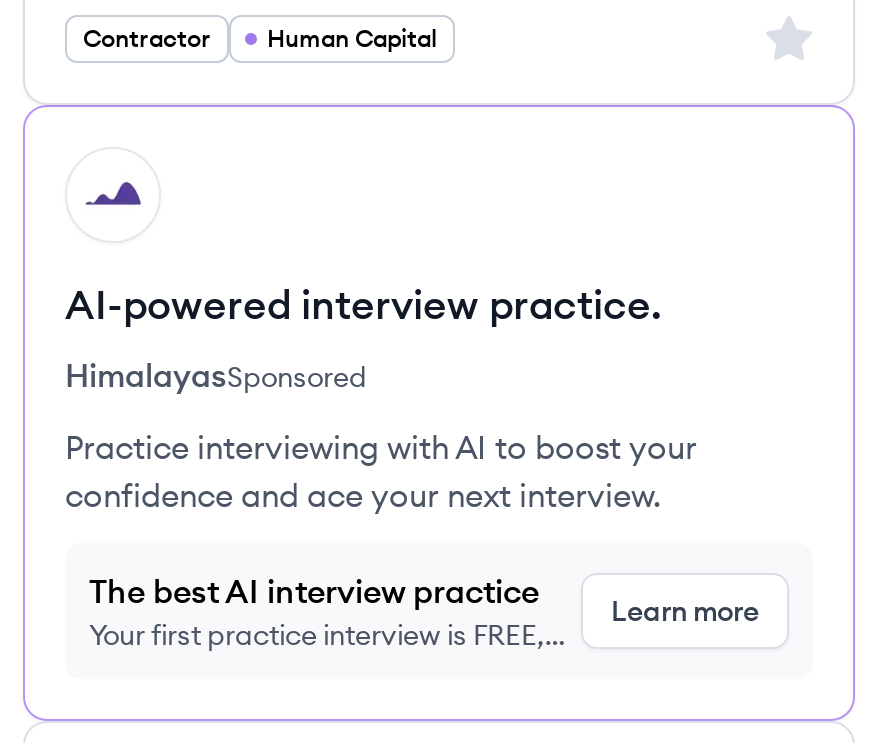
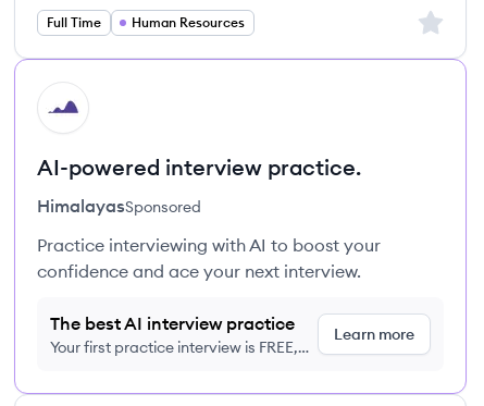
- Contractor
- Human Capital
+ Full Time
+ Human Resources
